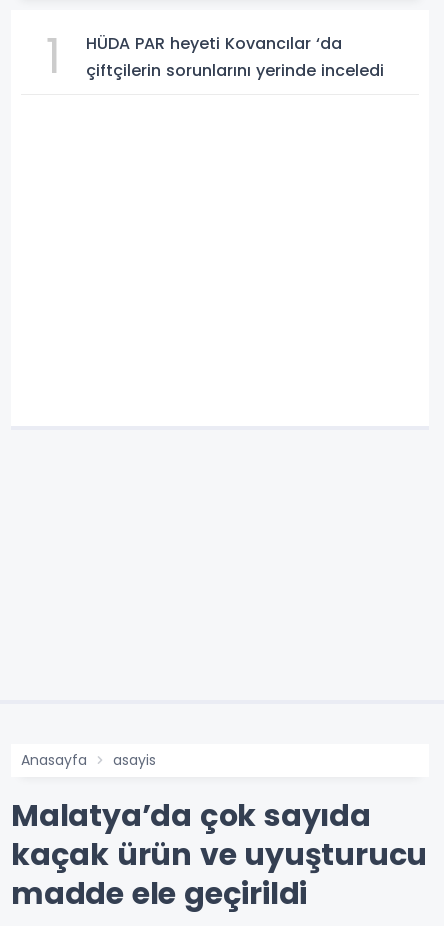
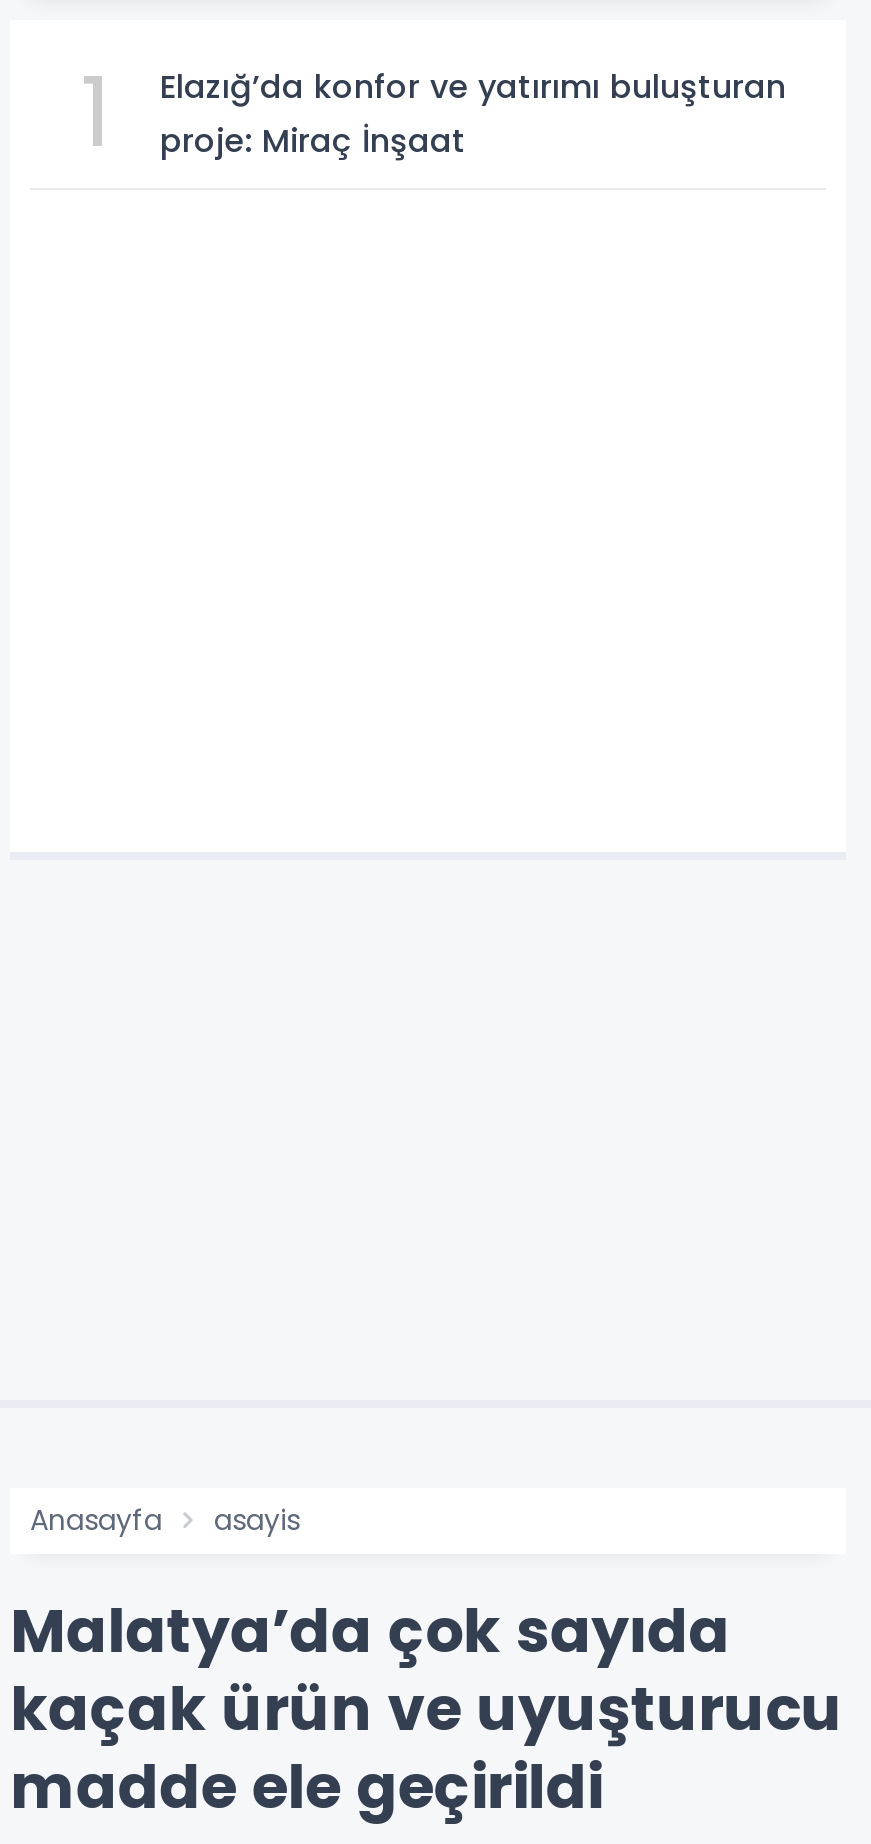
- HÜDA PAR heyeti Kovancılar ‘da
- çiftçilerin sorunlarını yerinde inceledi
+ Elazığ’da konfor ve yatırımı buluşturan
+ proje: Miraç İnşaat
